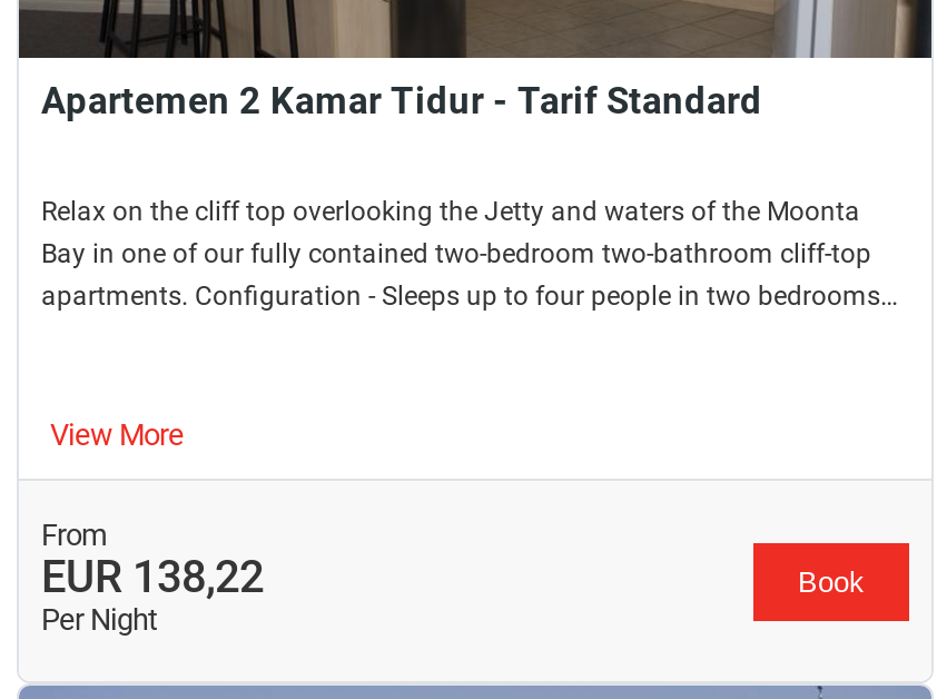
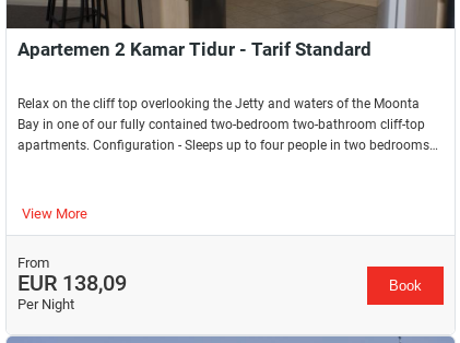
- EUR 138,22
+ EUR 138,09
